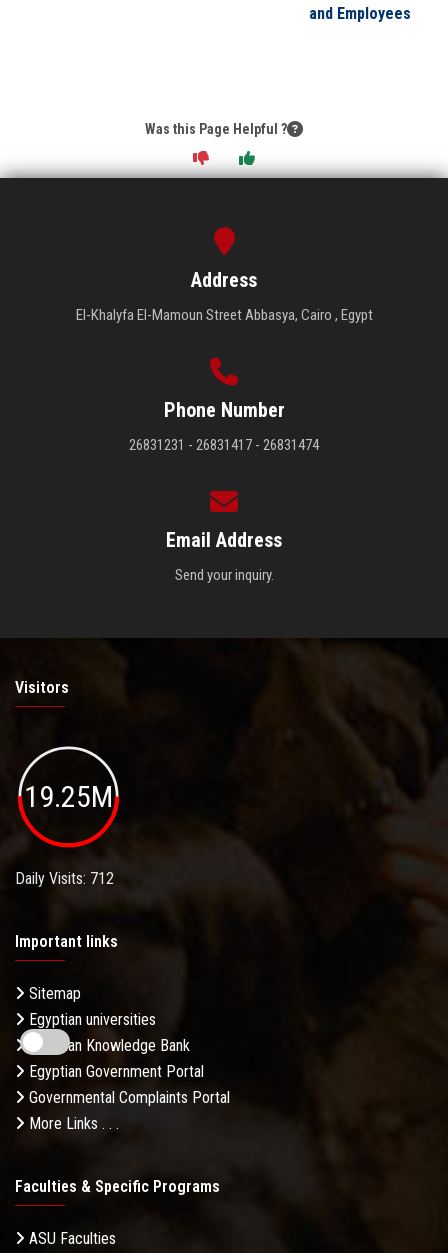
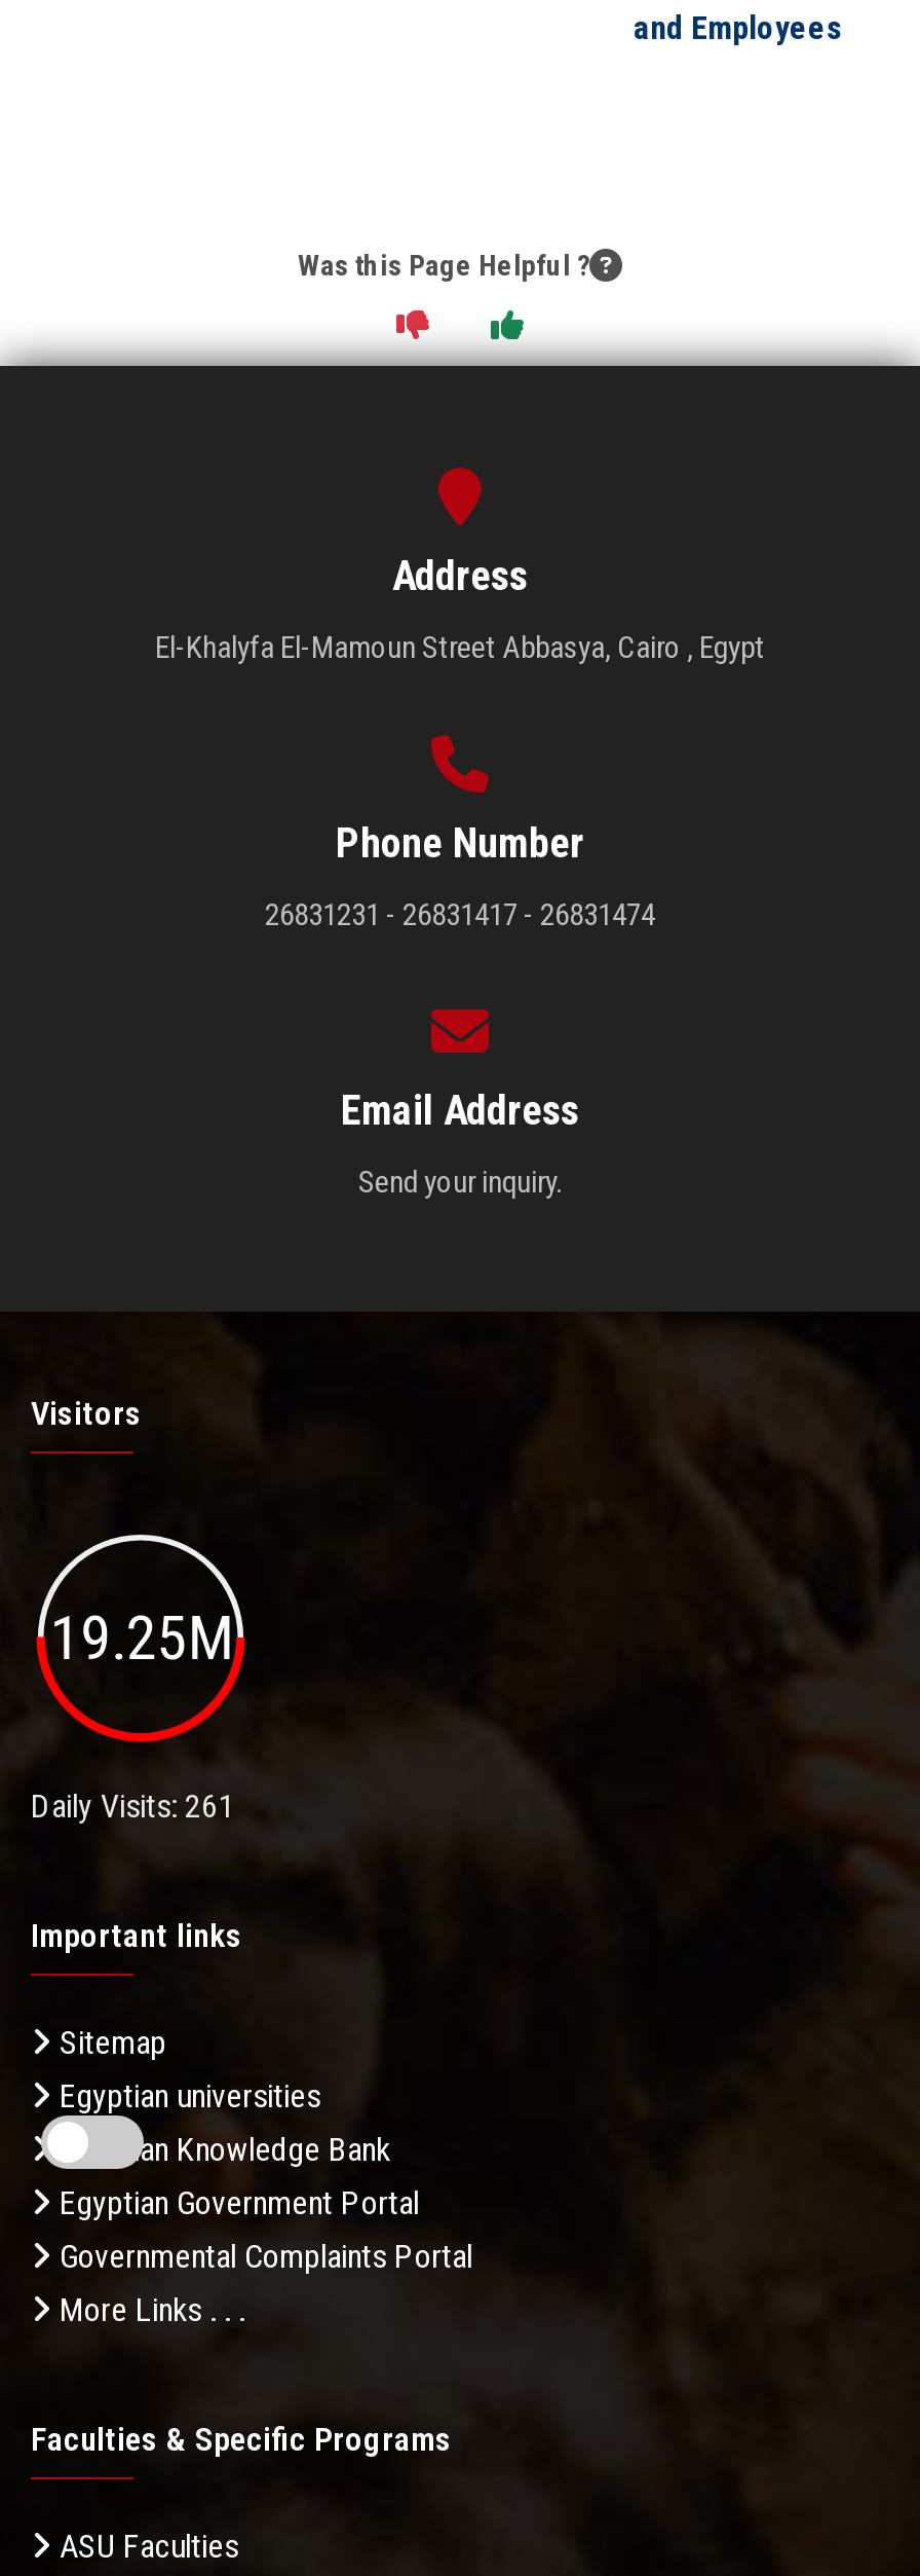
- Daily Visits: 712
+ Daily Visits: 261
